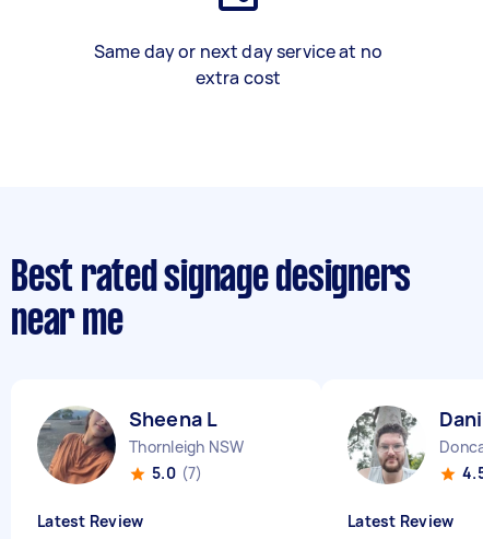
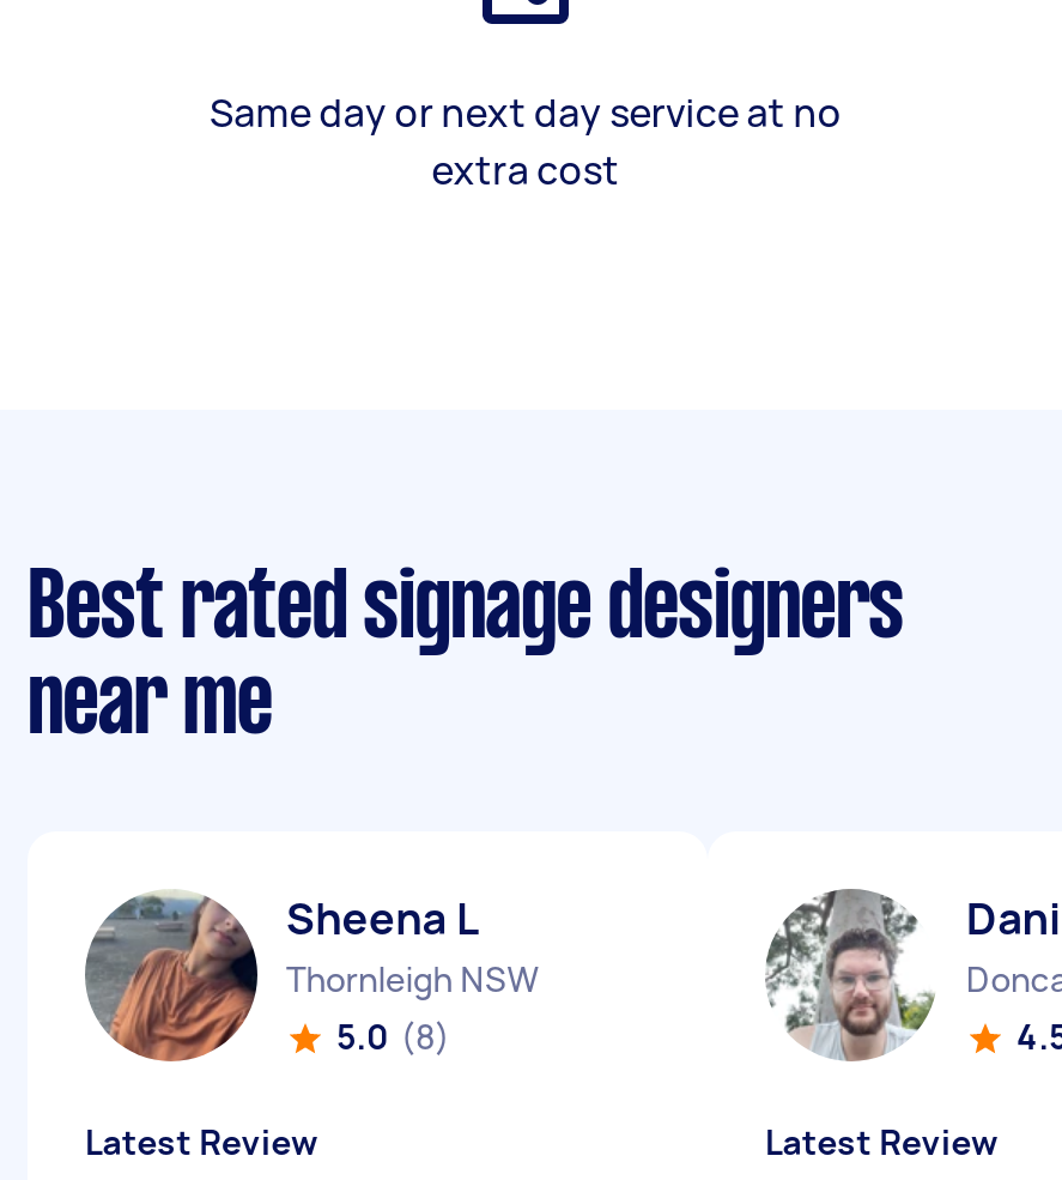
- 5.0 (7)
+ 5.0 (8)
